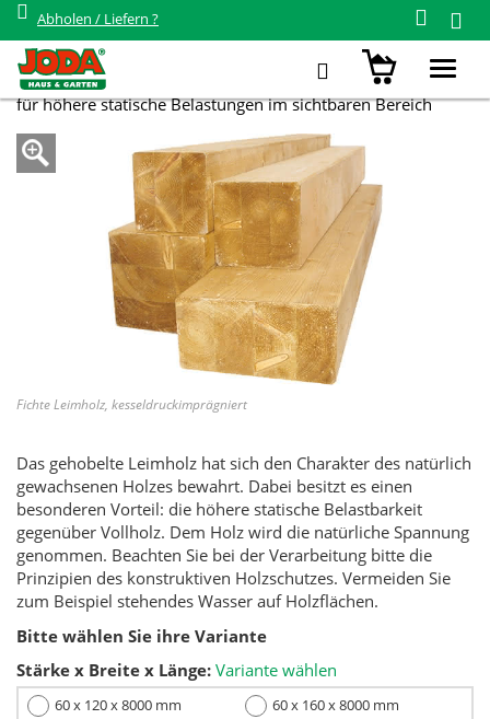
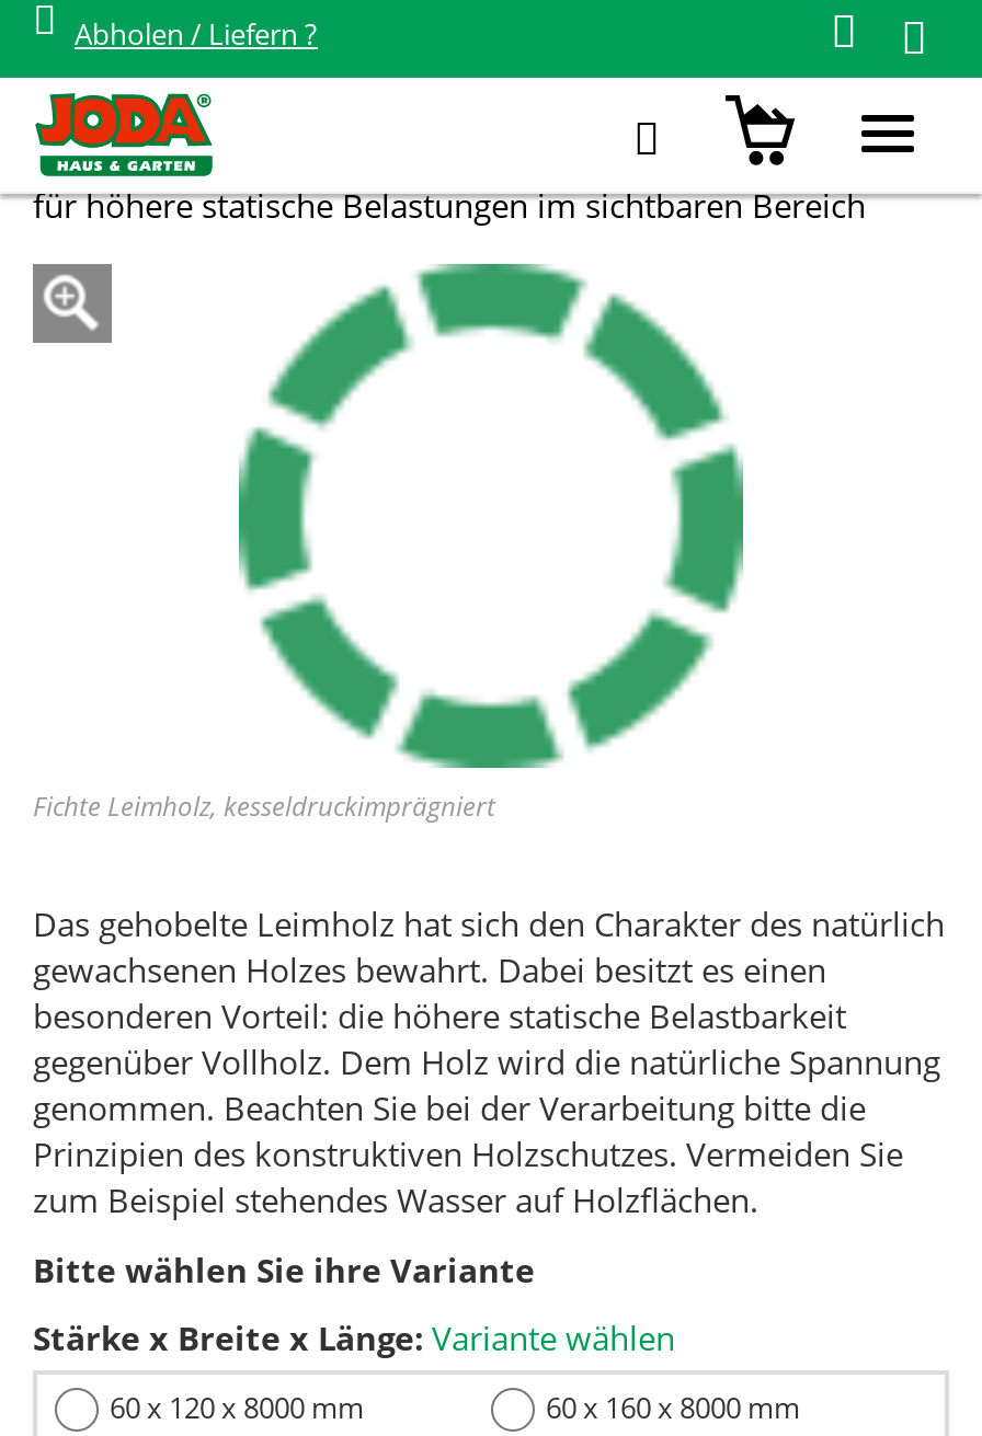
- [image]
+ [image]
